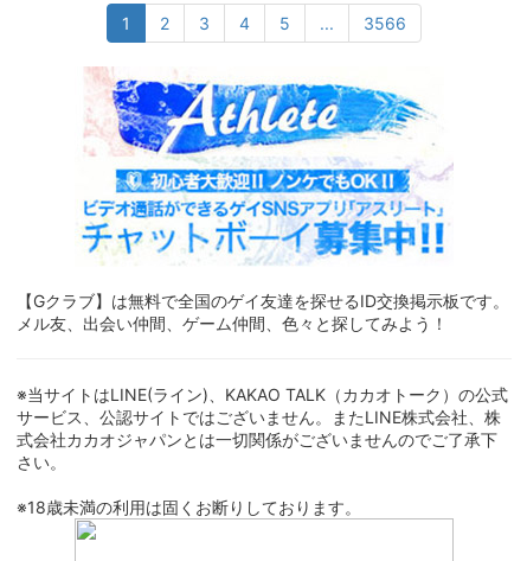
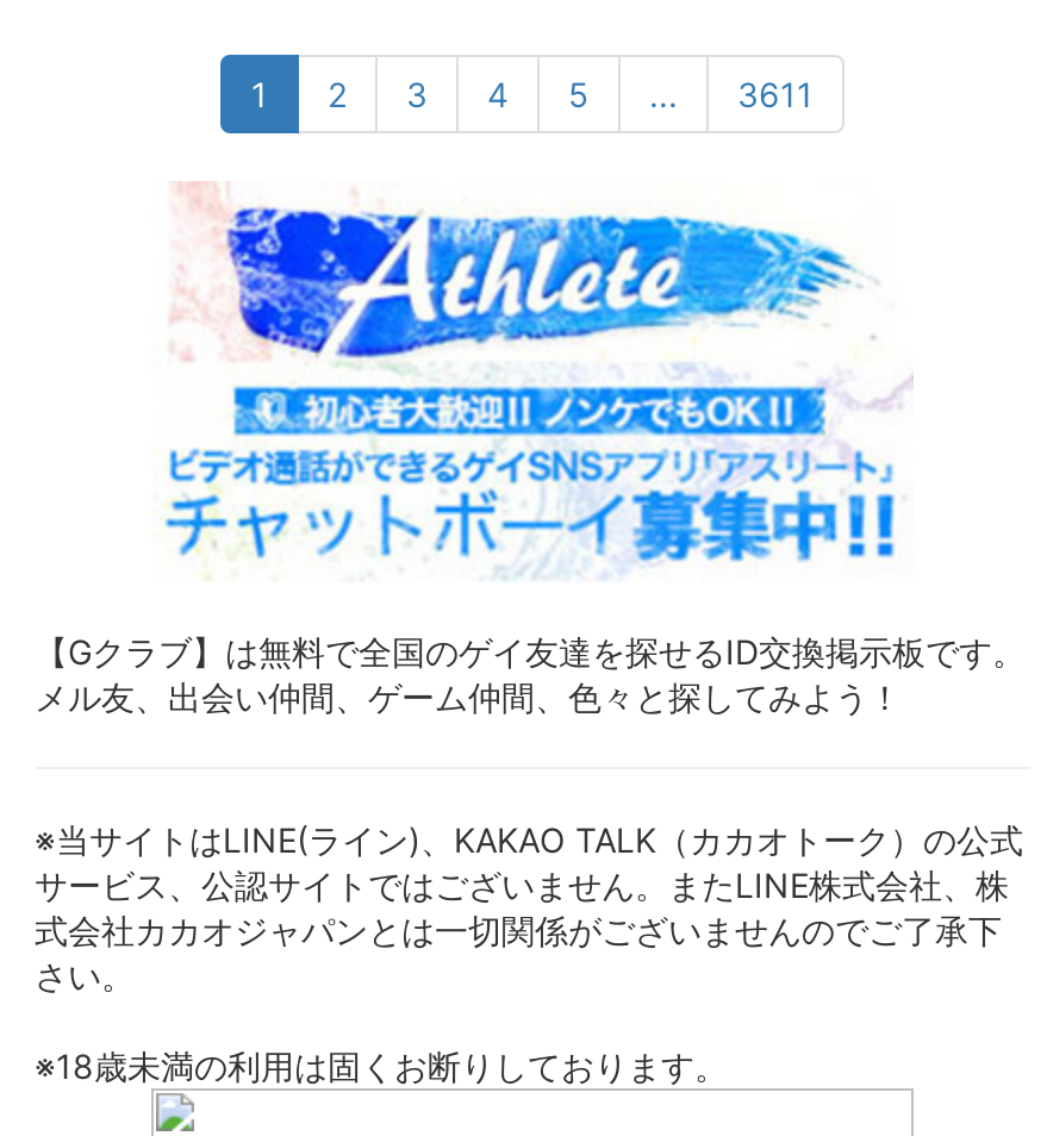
- 3566
+ 3611
